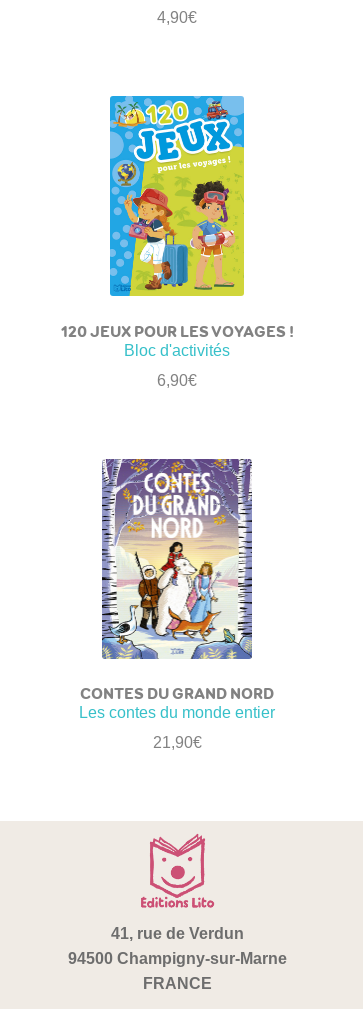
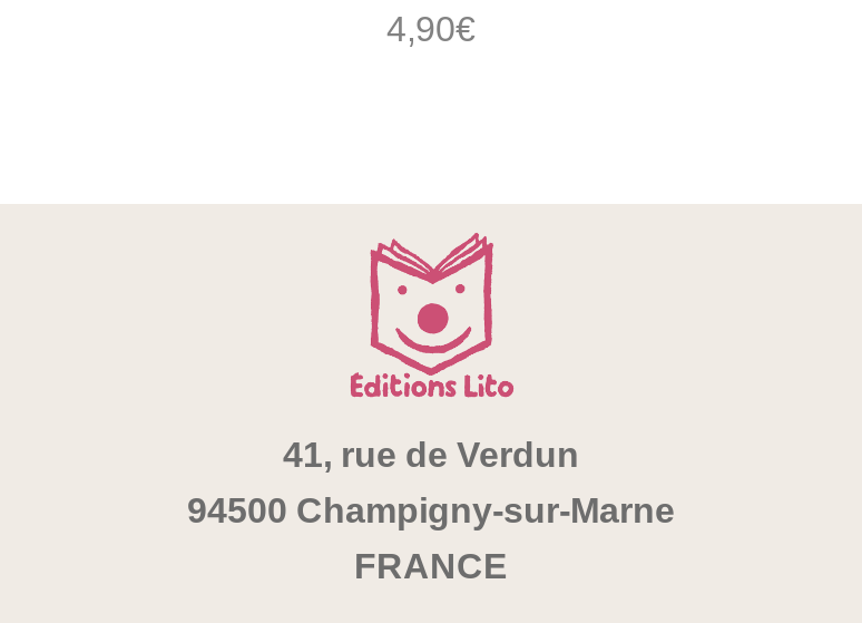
- [image]
- 120 JEUX POUR LES VOYAGES !
- Bloc d'activités
- 6,90€

- [image]
- CONTES DU GRAND NORD
- Les contes du monde entier
- 21,90€
